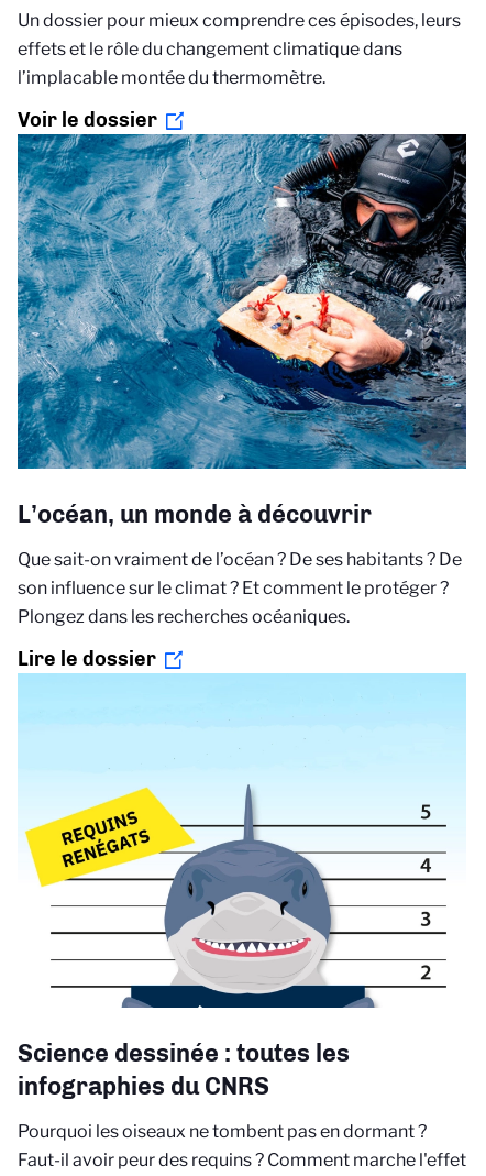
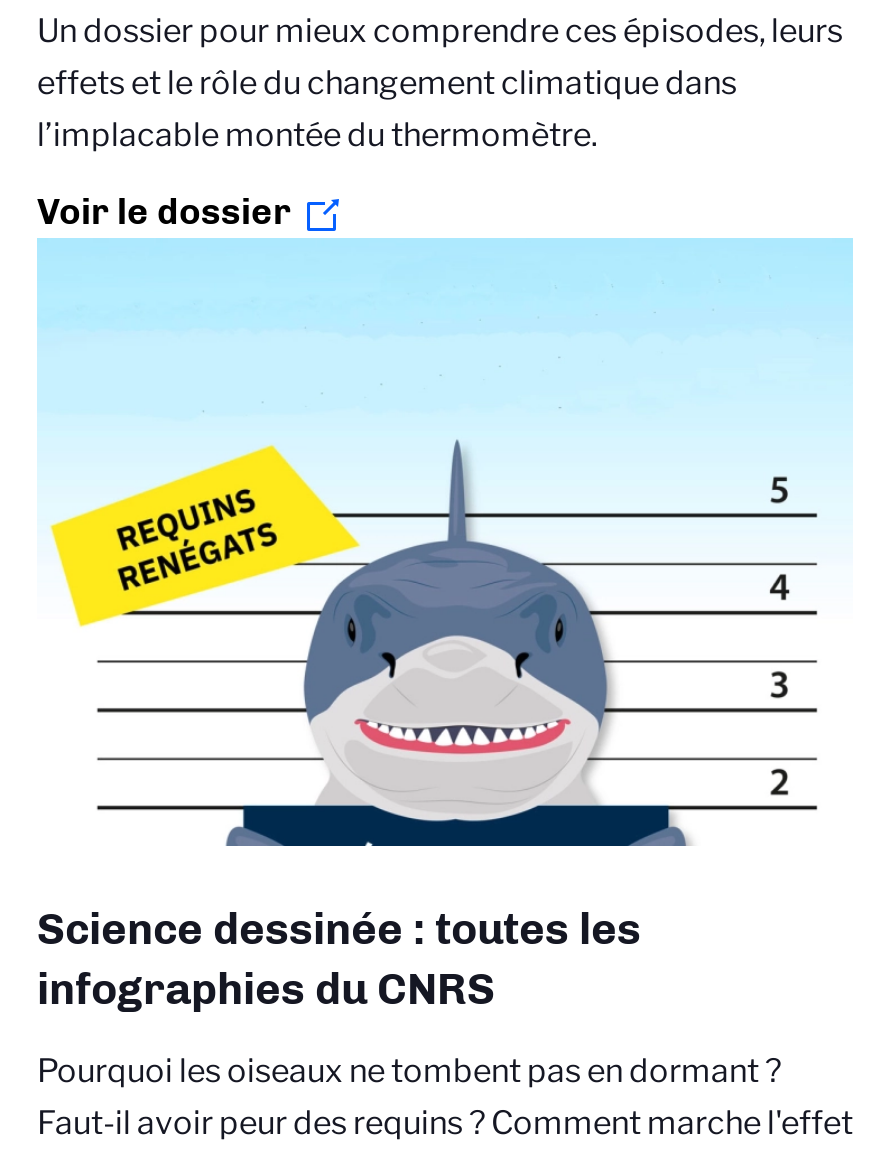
- [image]
- L’océan, un monde à découvrir
- Que sait-on vraiment de l’océan ? De ses habitants ? De
- son influence sur le climat ? Et comment le protéger ?
- Plongez dans les recherches océaniques.
- Lire le dossier
